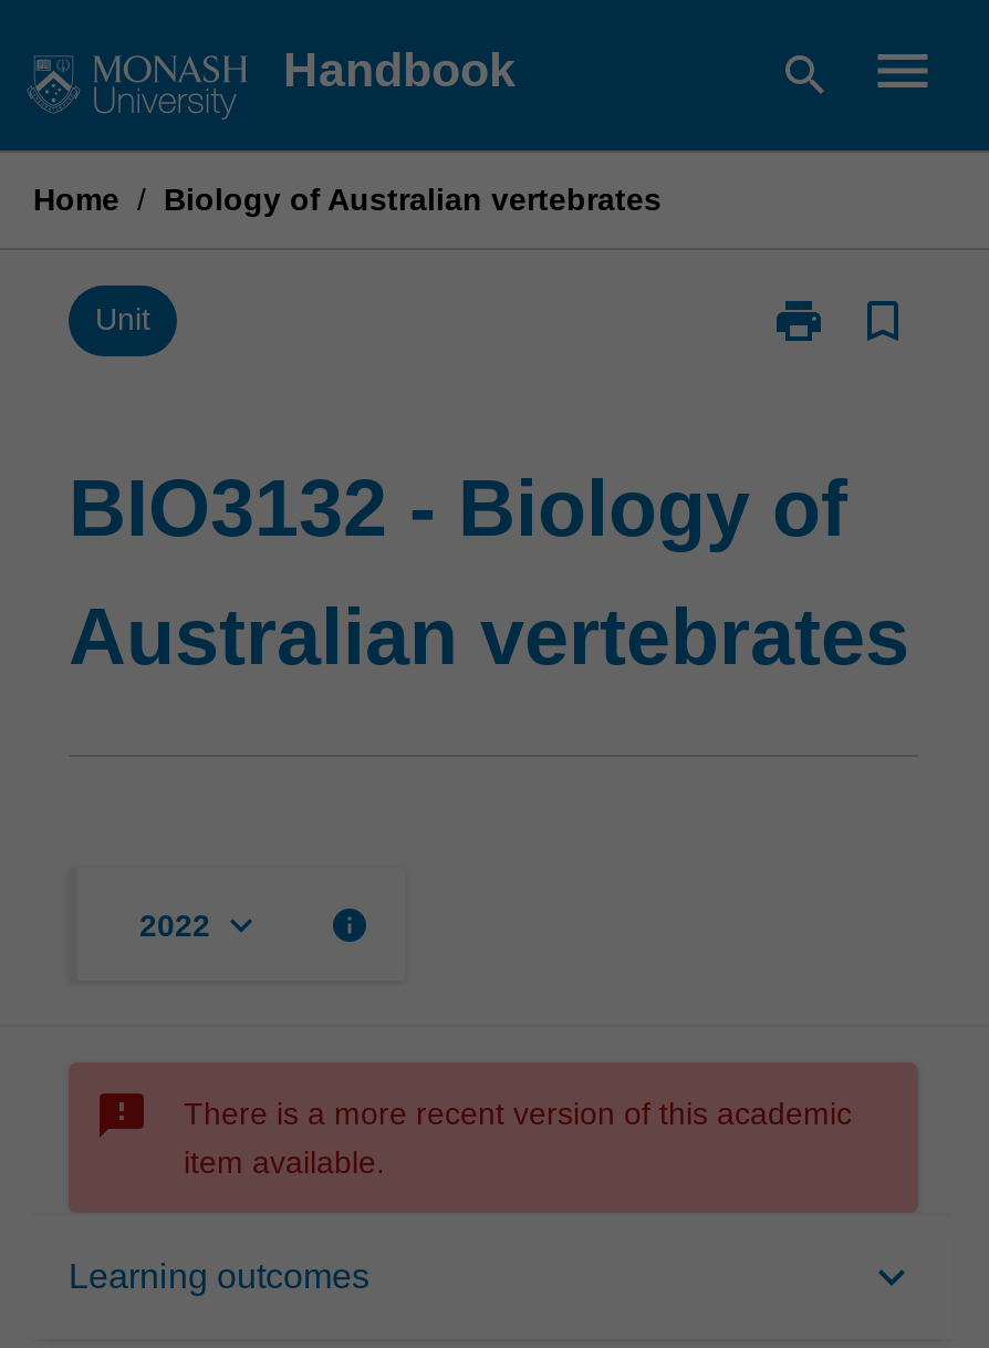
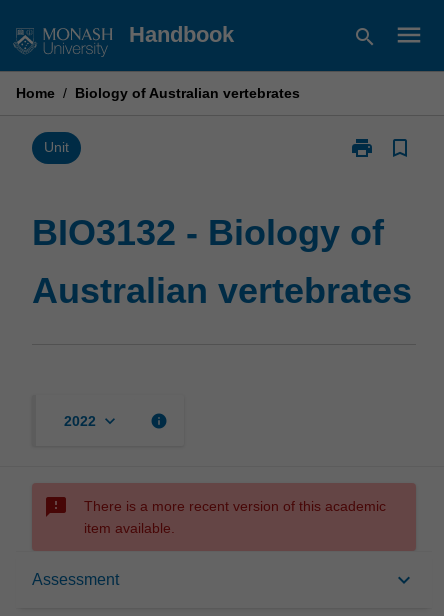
- Learning outcomes
+ Assessment
